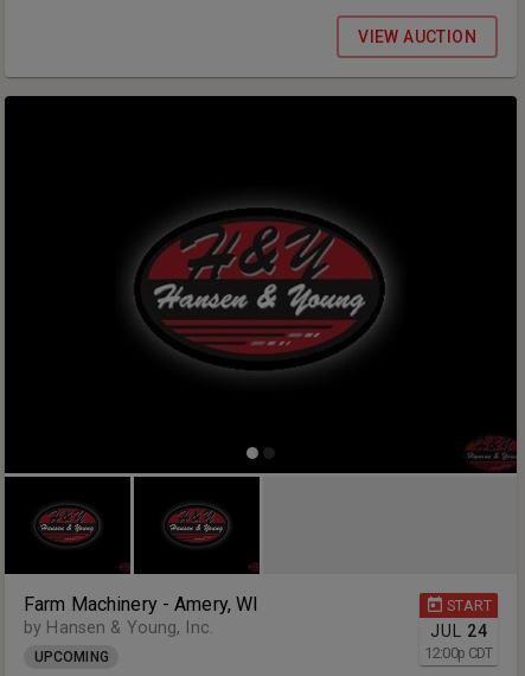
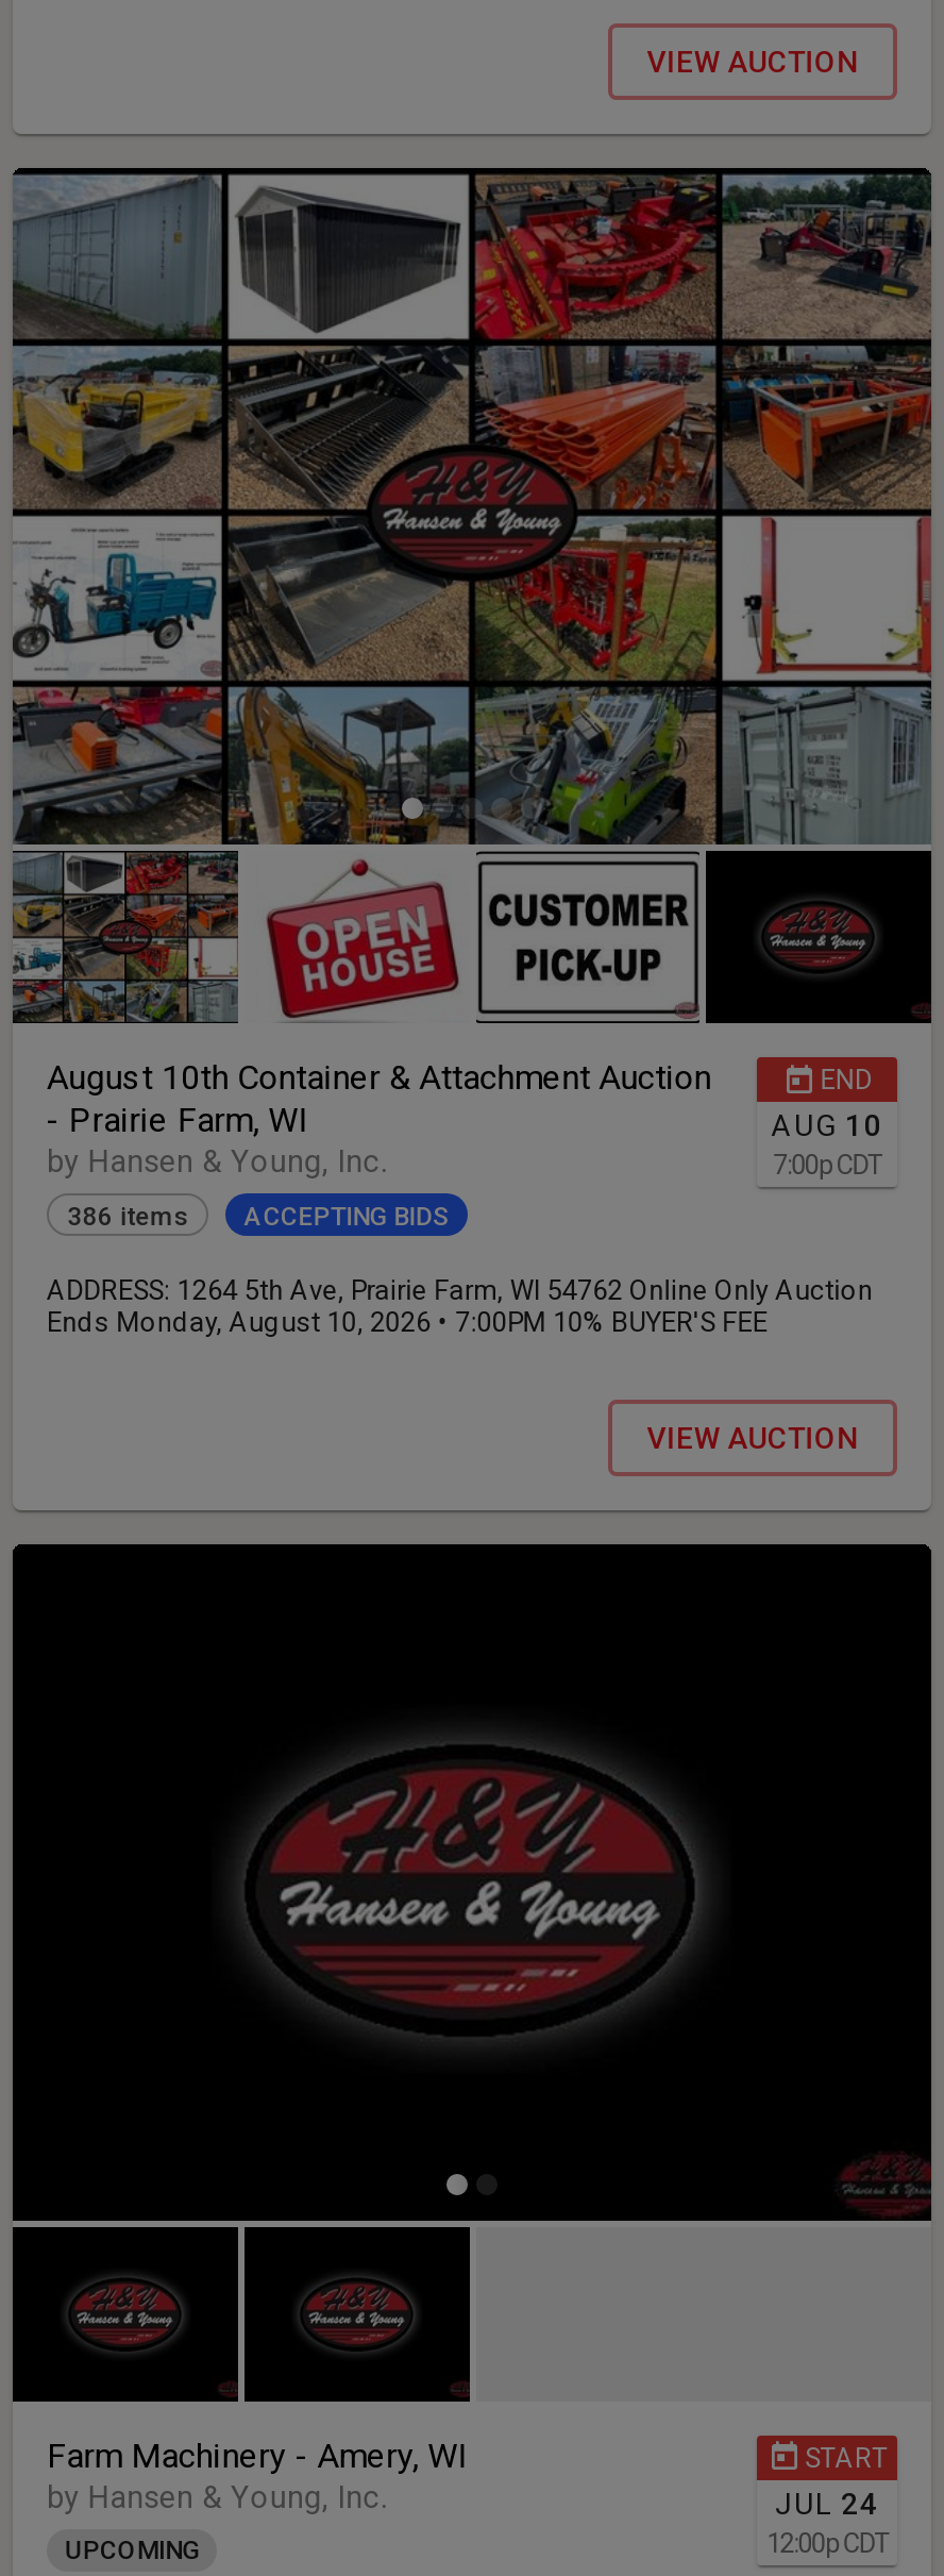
+ [image]
+ August 10th Container & Attachment Auction
+ - Prairie Farm, WI
+ by Hansen & Young, Inc.
+ 386 items
+ ACCEPTING BIDS
+ ADDRESS: 1264 5th Ave, Prairie Farm, WI 54762 Online Only Auction
+ Ends Monday, August 10, 2026 • 7:00PM 10% BUYER'S FEE
+ VIEW AUCTION

+ END
+ AUG 10
+ 7:00pCDT
